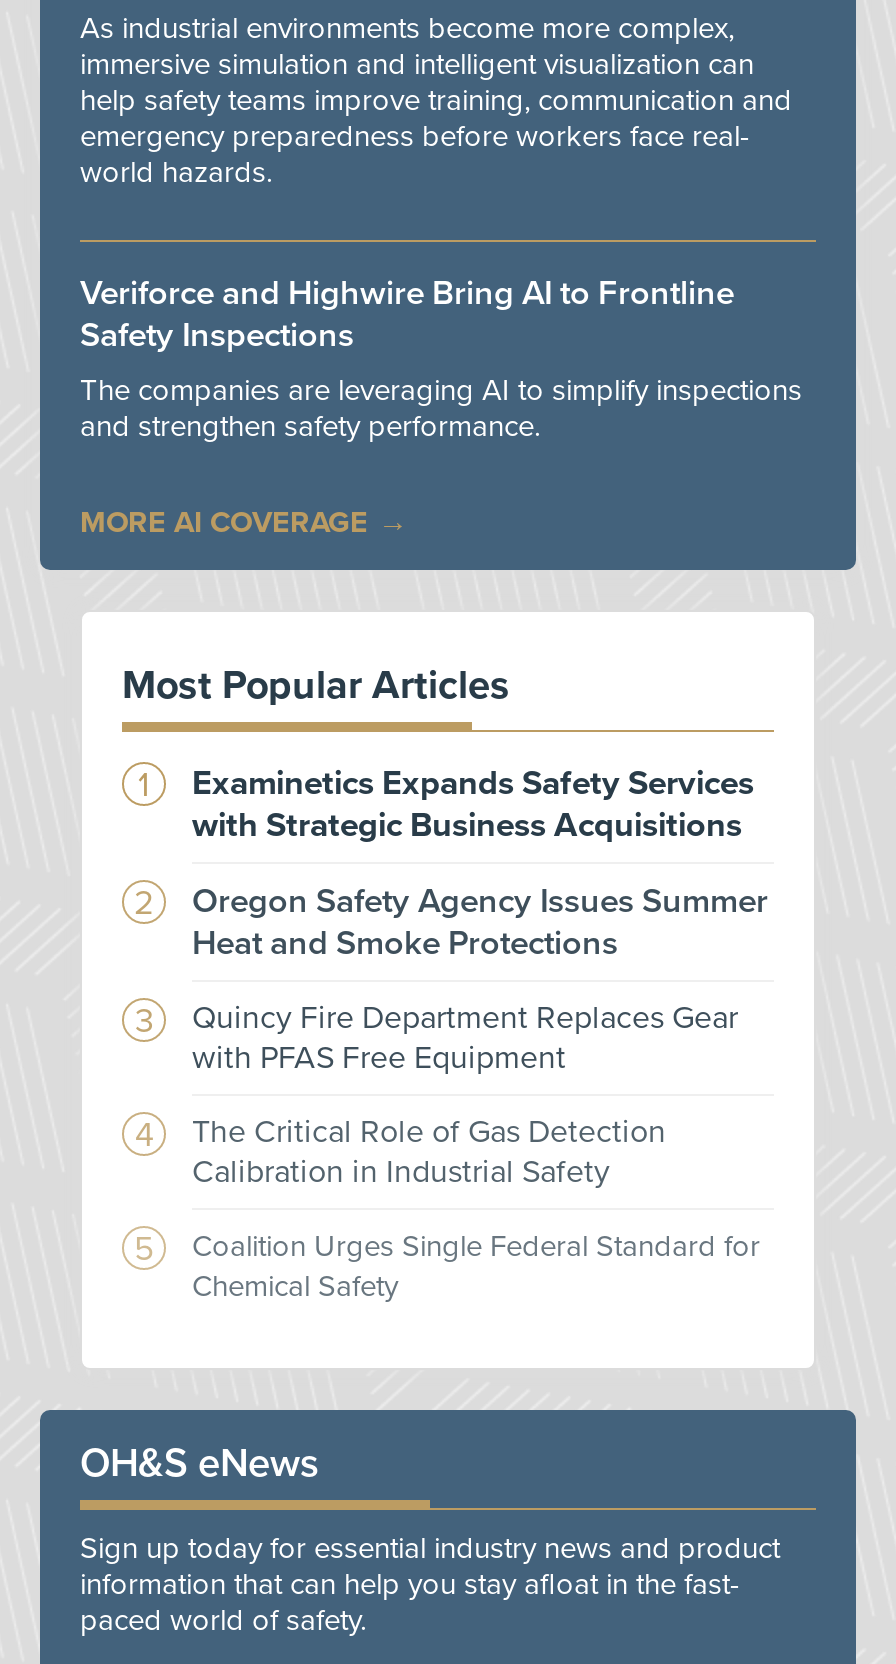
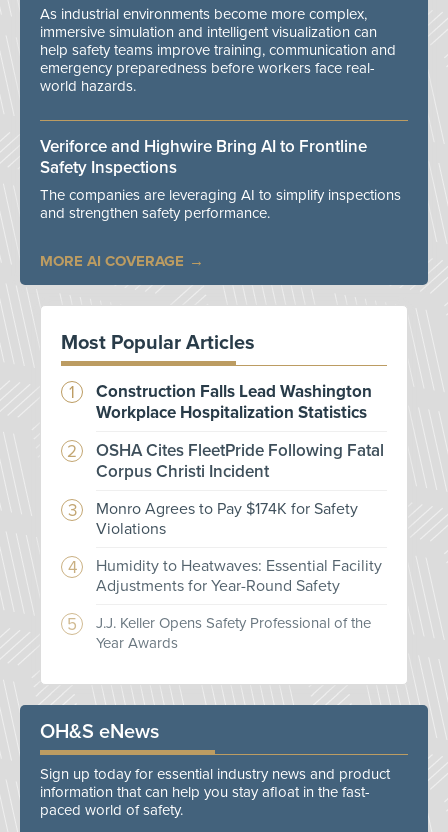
- Examinetics Expands Safety Services
- with Strategic Business Acquisitions
+ Construction Falls Lead Washington
+ Workplace Hospitalization Statistics

- Oregon Safety Agency Issues Summer
- Heat and Smoke Protections
+ OSHA Cites FleetPride Following Fatal
+ Corpus Christi Incident

- Quincy Fire Department Replaces Gear
- with PFAS Free Equipment
+ Monro Agrees to Pay $174K for Safety
+ Violations

- The Critical Role of Gas Detection
- Calibration in Industrial Safety
+ Humidity to Heatwaves: Essential Facility
+ Adjustments for Year-Round Safety

- Coalition Urges Single Federal Standard for
- Chemical Safety
+ J.J. Keller Opens Safety Professional of the
+ Year Awards
